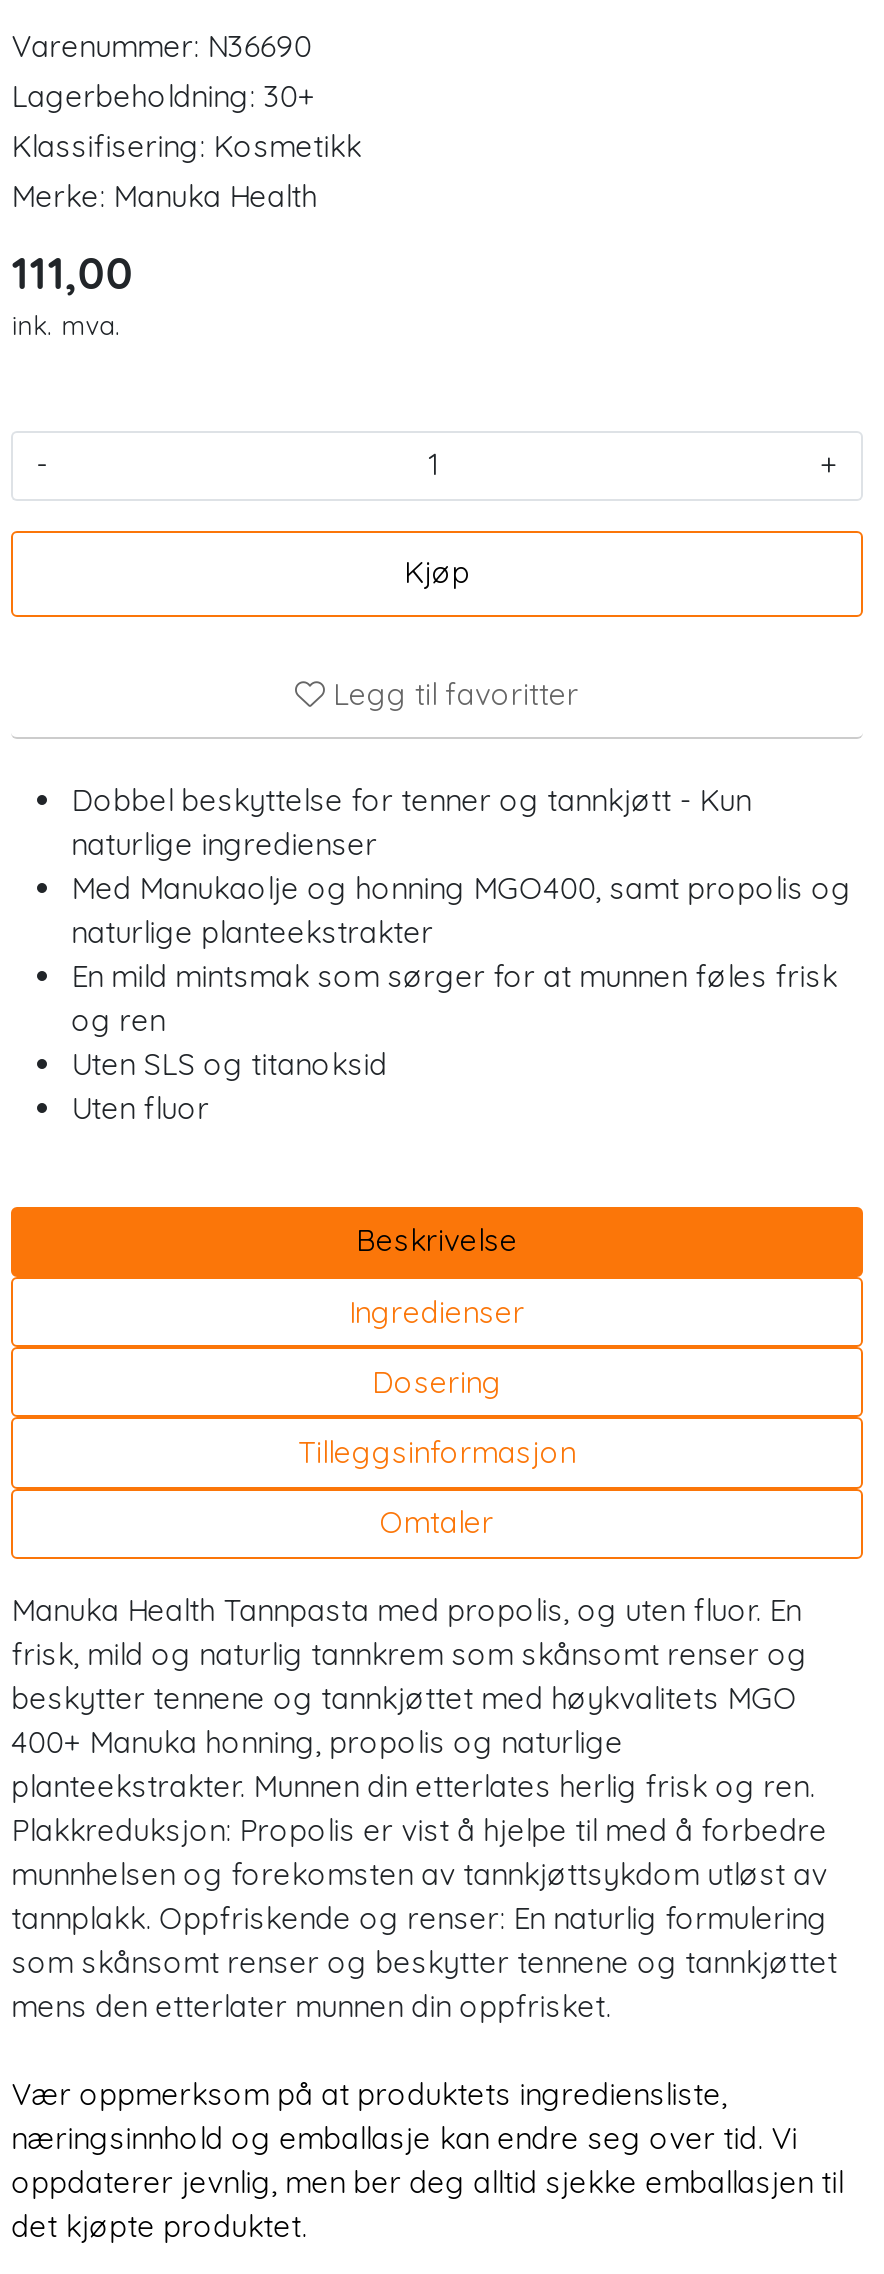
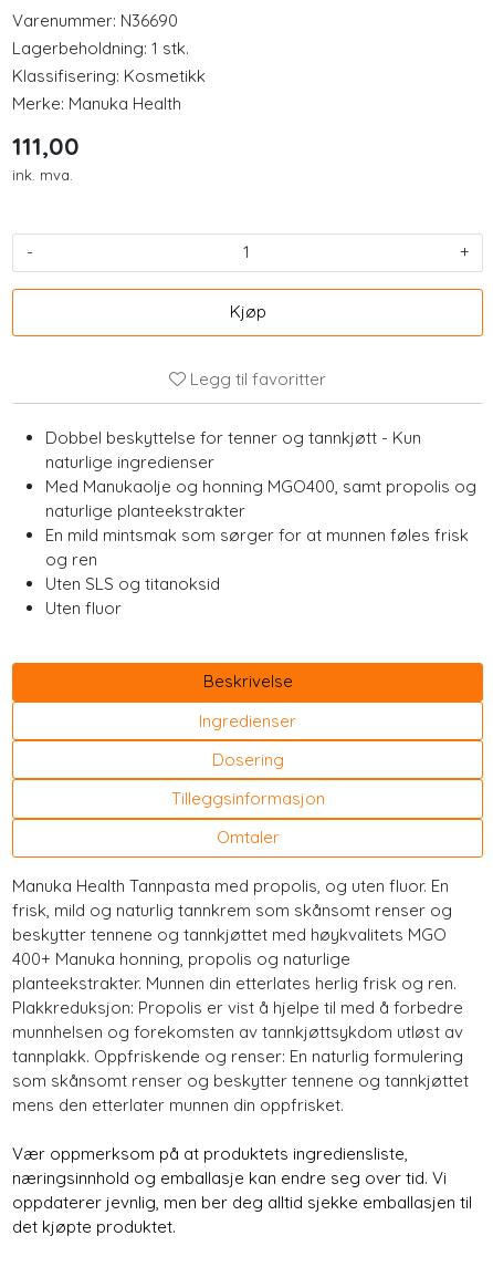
- Lagerbeholdning: 30+
+ Lagerbeholdning: 1 stk.
